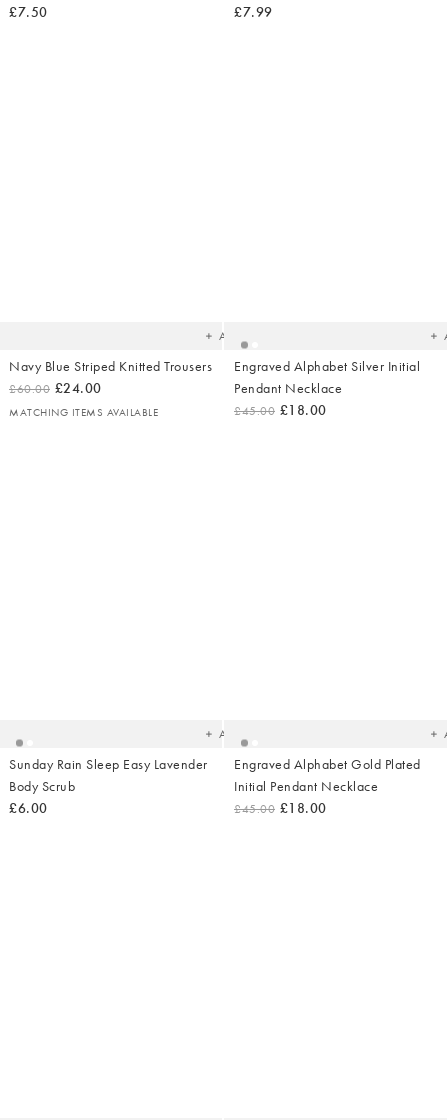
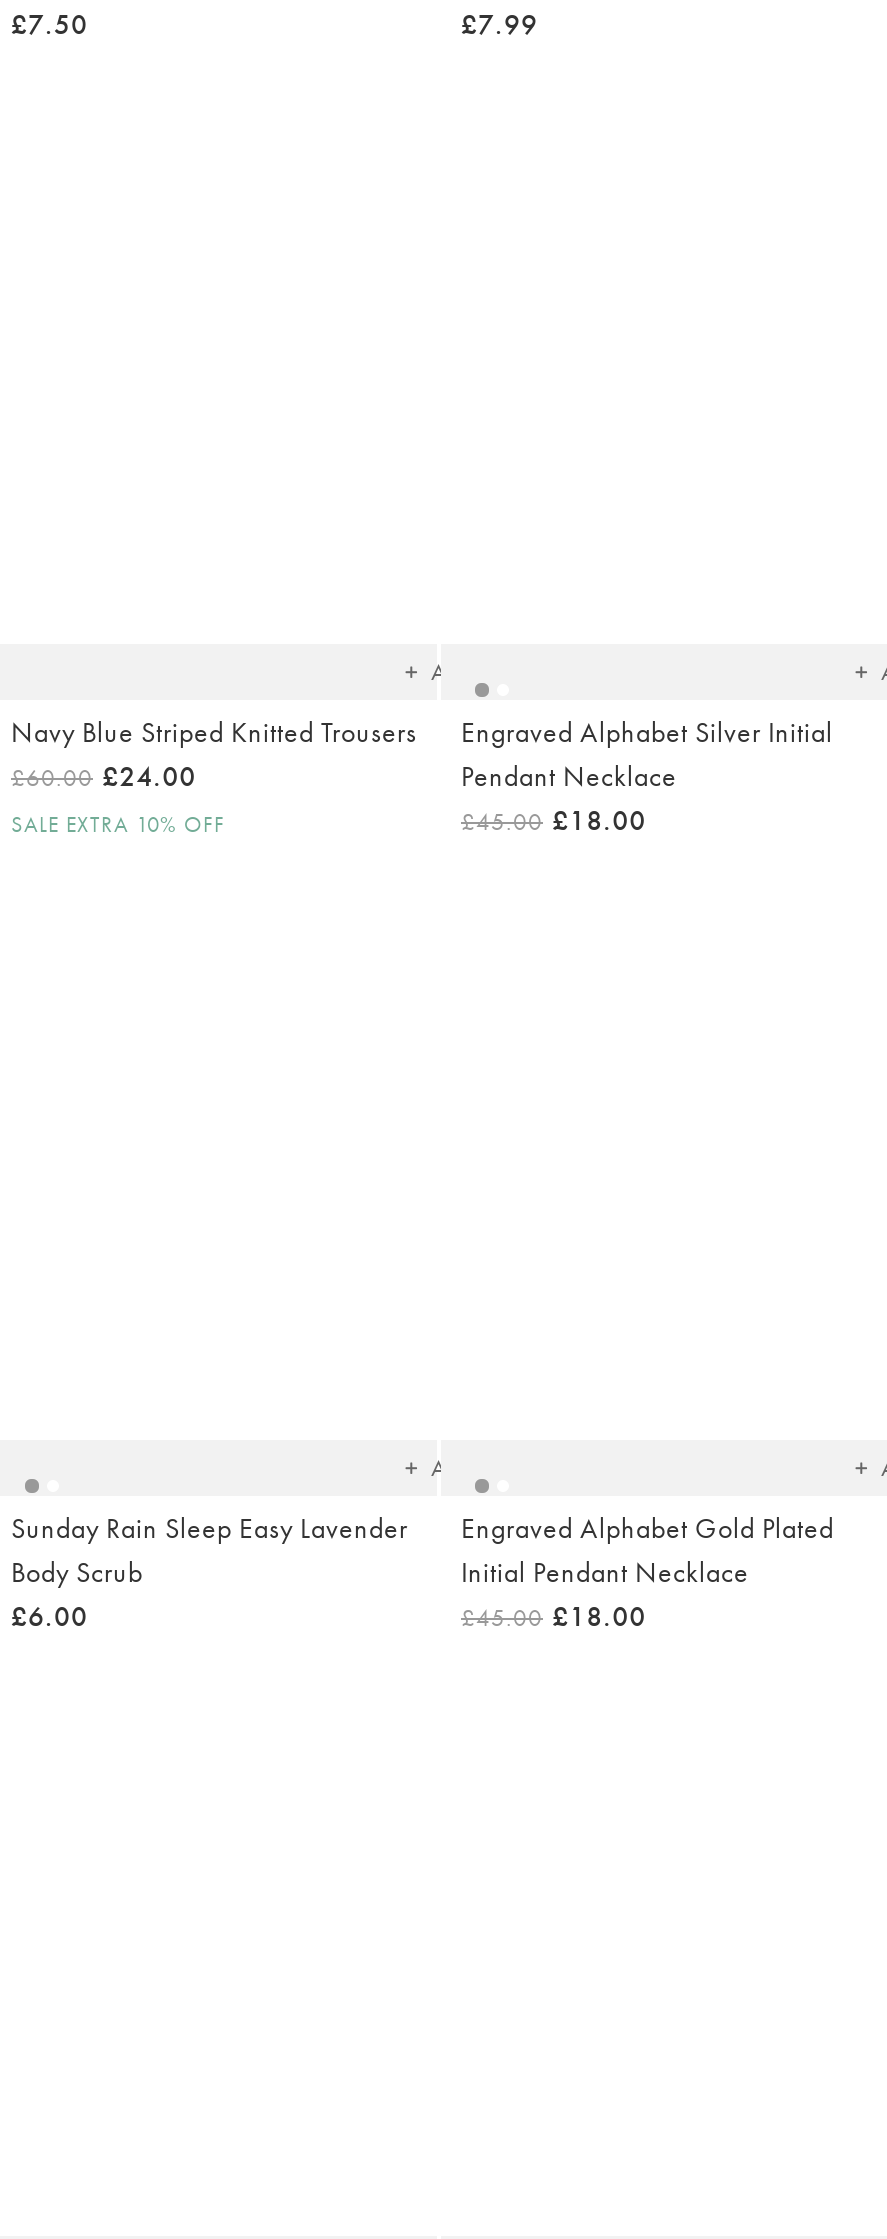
- MATCHING ITEMS AVAILABLE
+ SALE EXTRA 10% OFF
